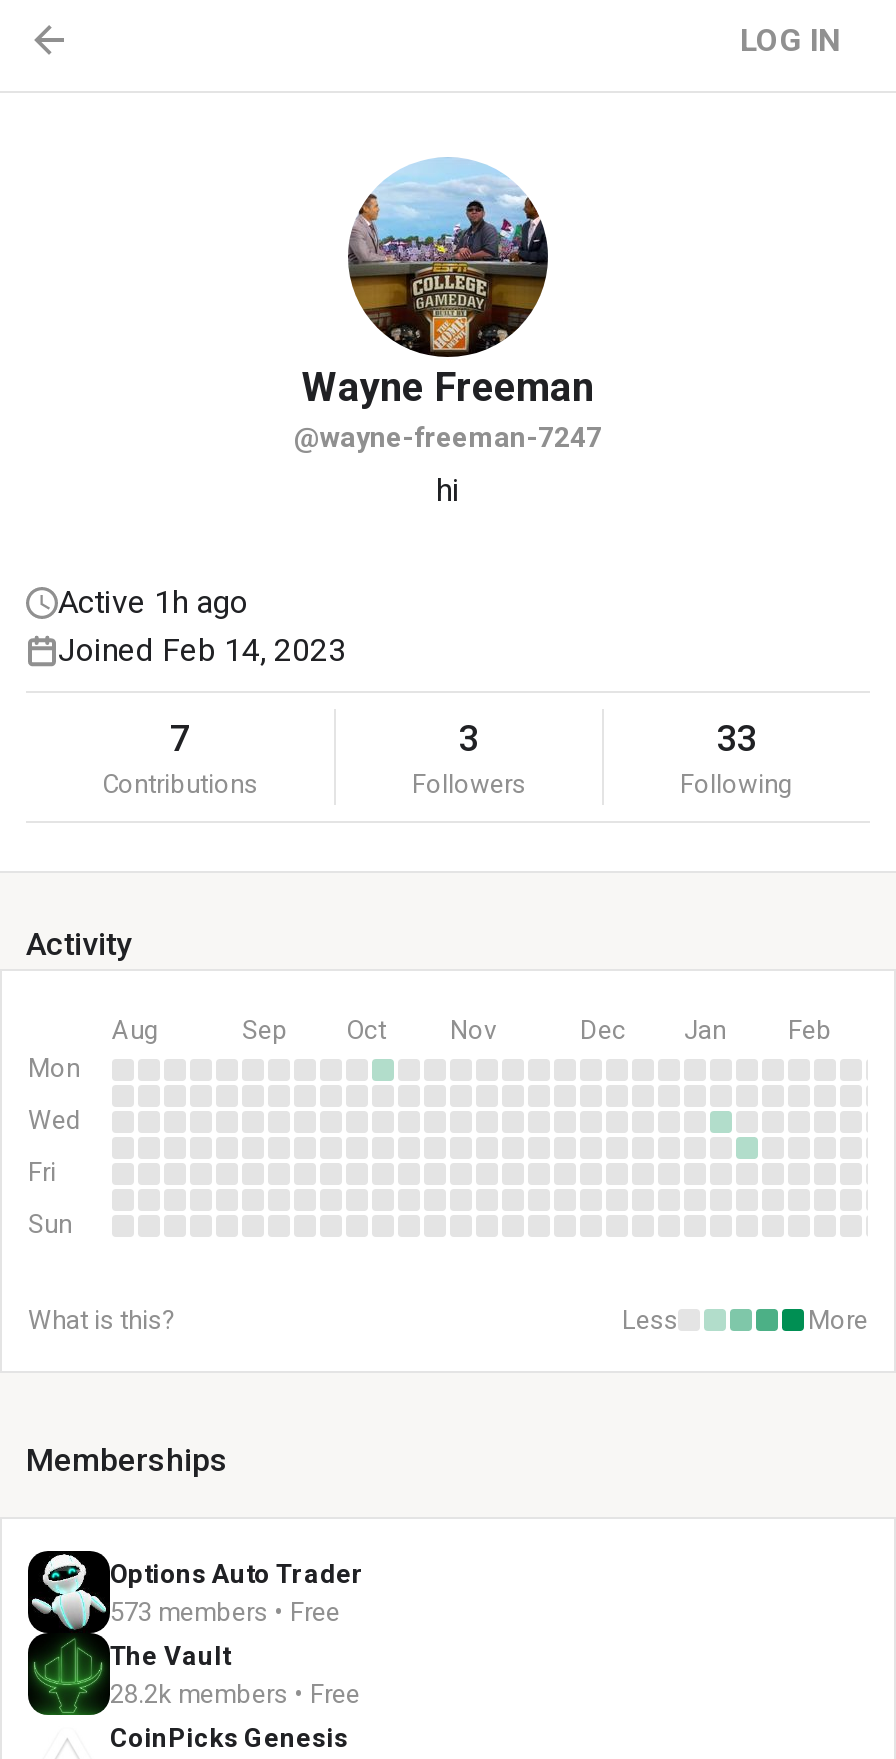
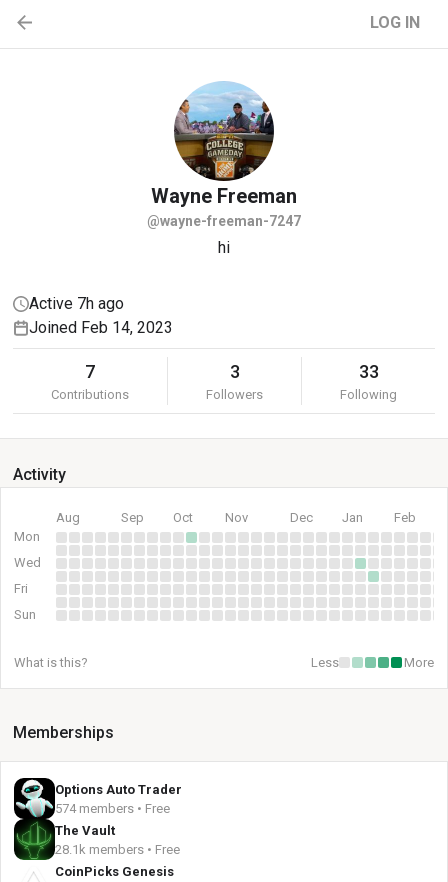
- Active 1h ago
+ Active 7h ago

- 573 members • Free
+ 574 members • Free

- 28.2k members • Free
+ 28.1k members • Free
